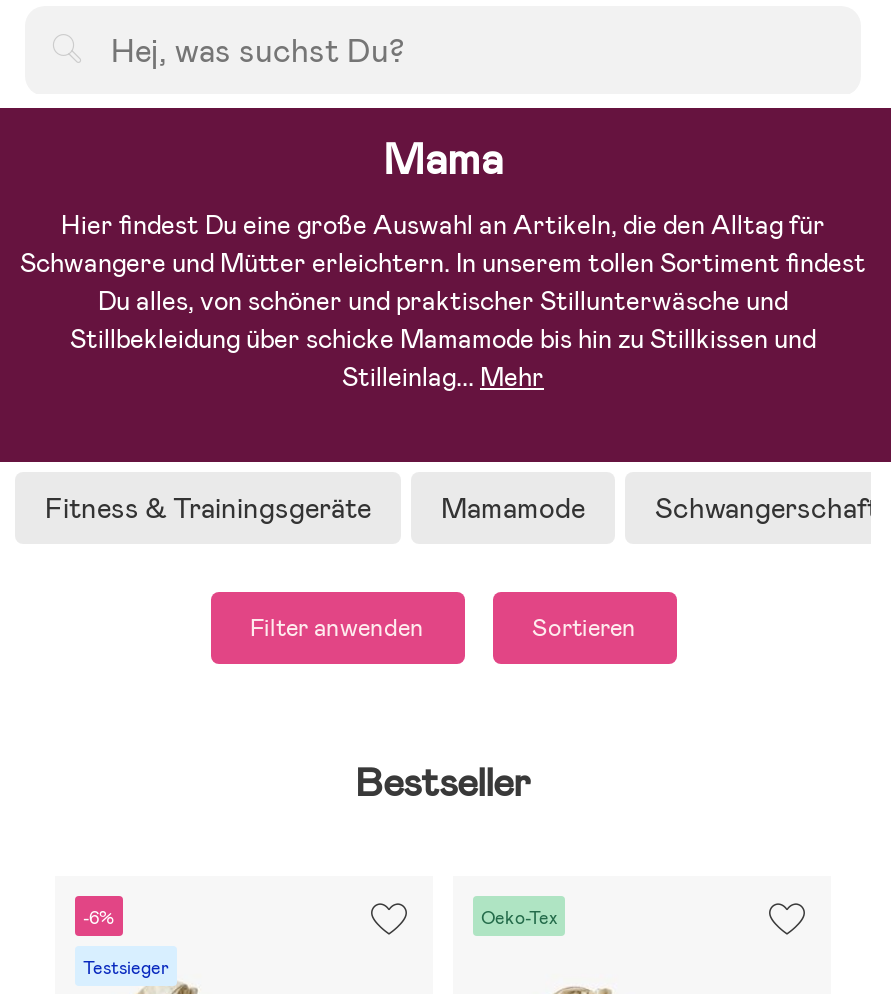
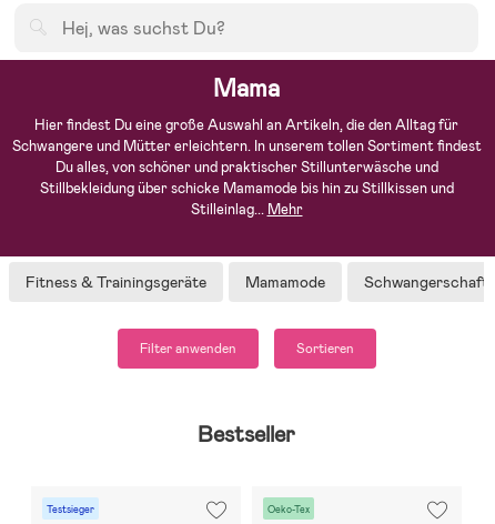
- -6%
